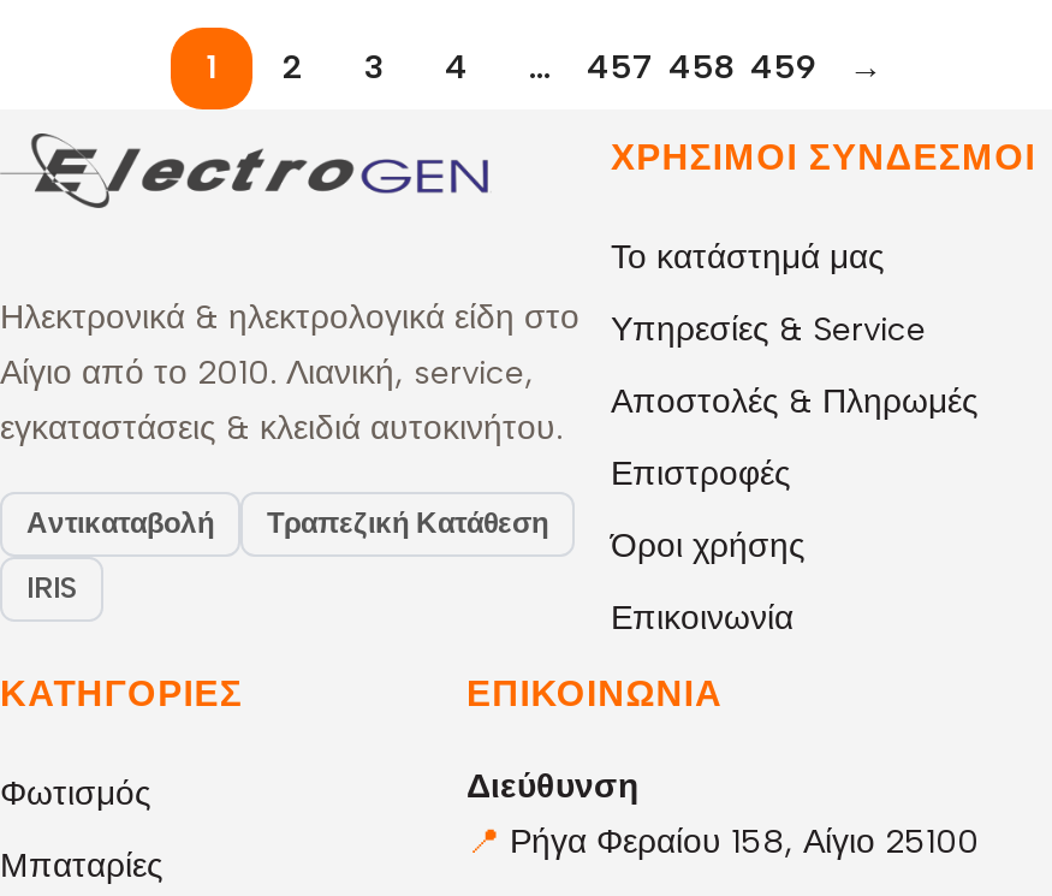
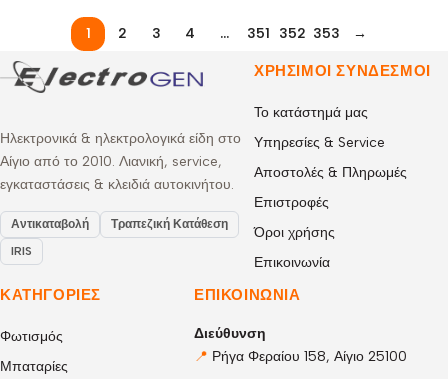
- 457 458 459
+ 351 352 353
